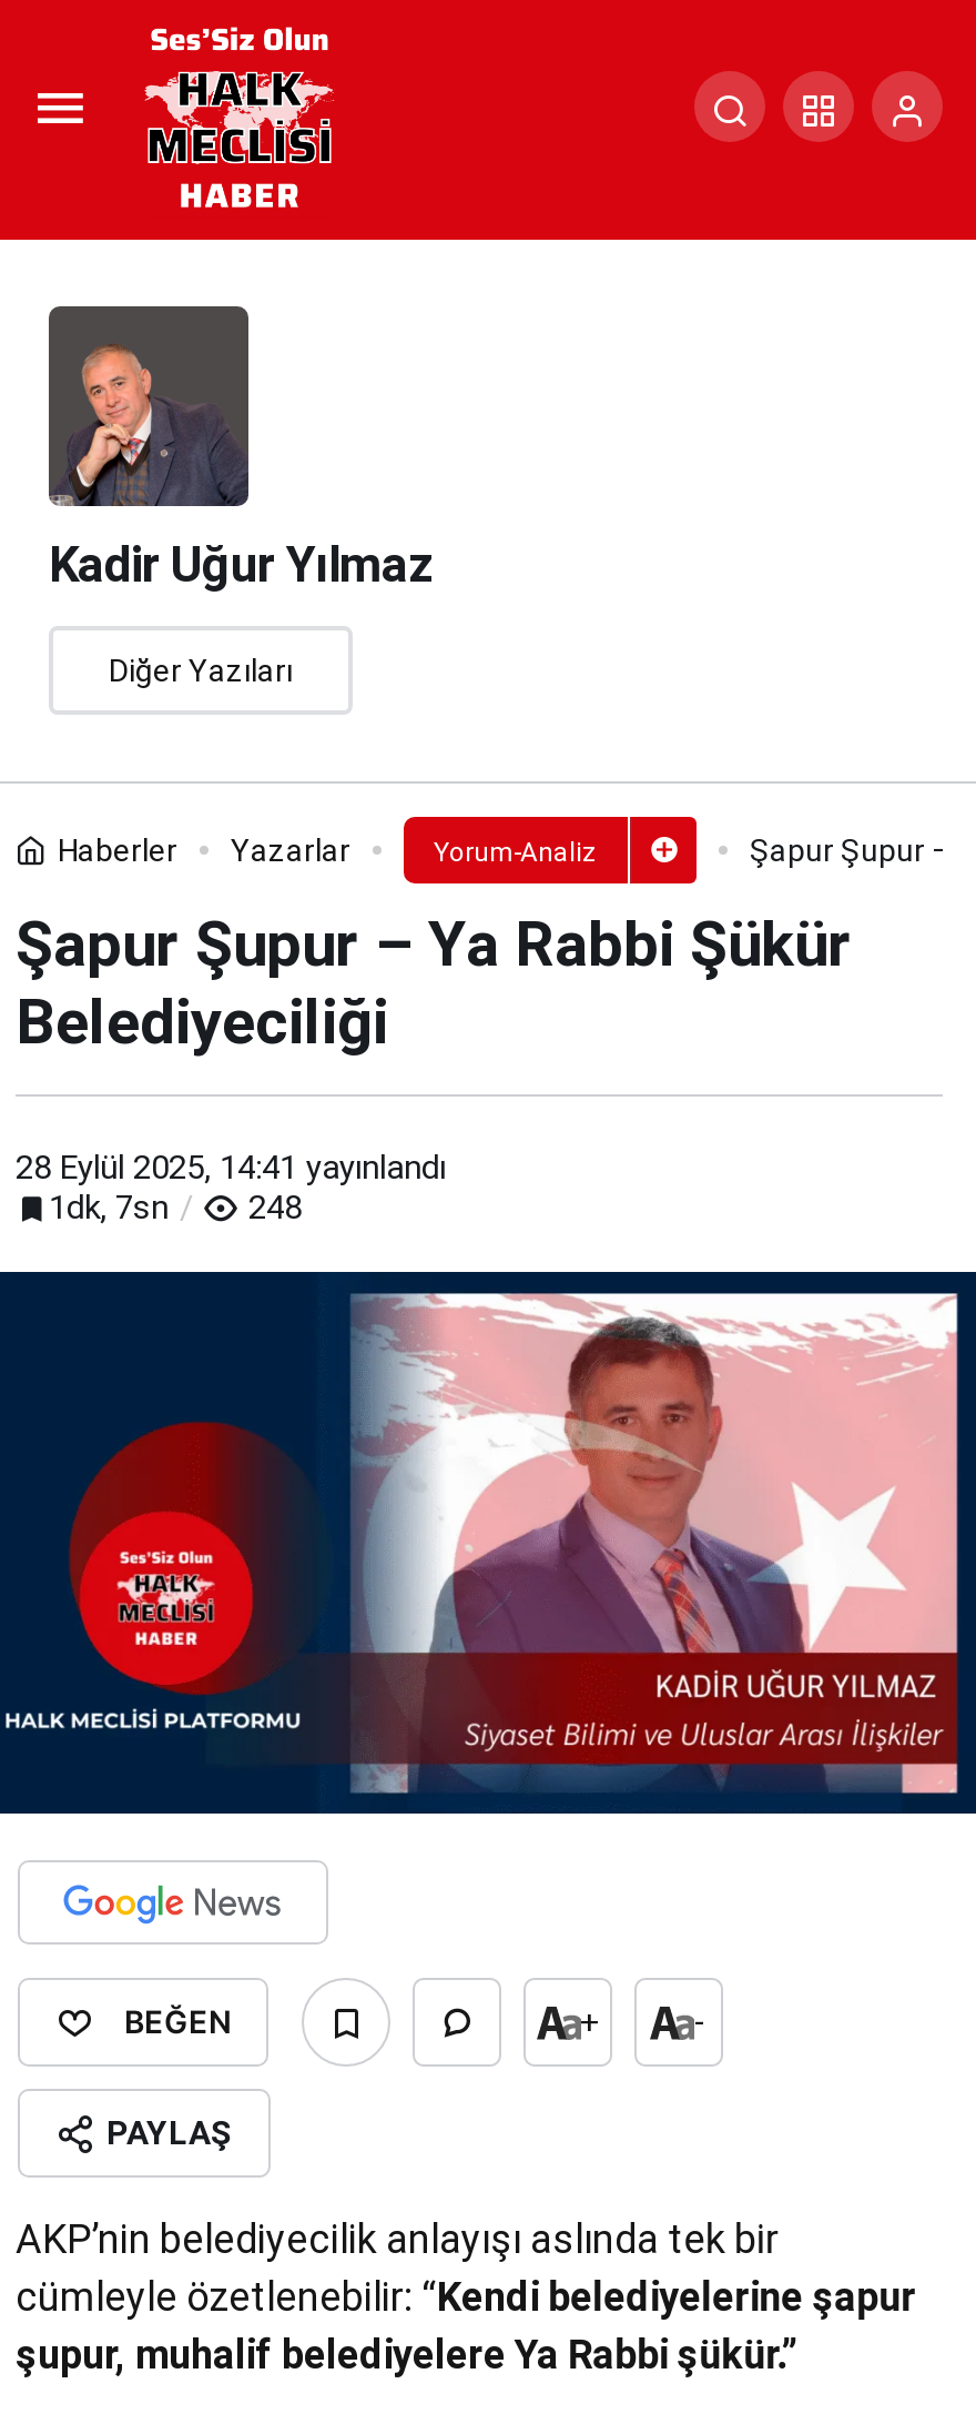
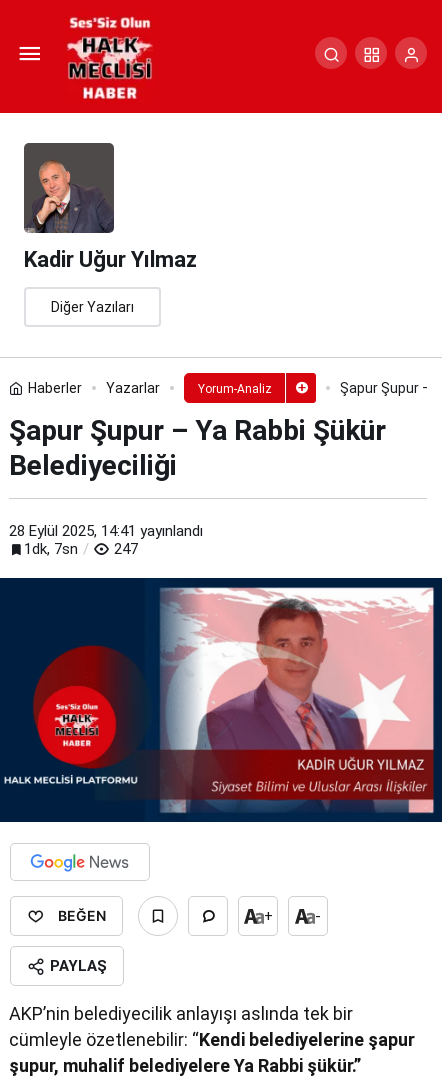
- 1dk, 7sn 248
+ 1dk, 7sn 247
